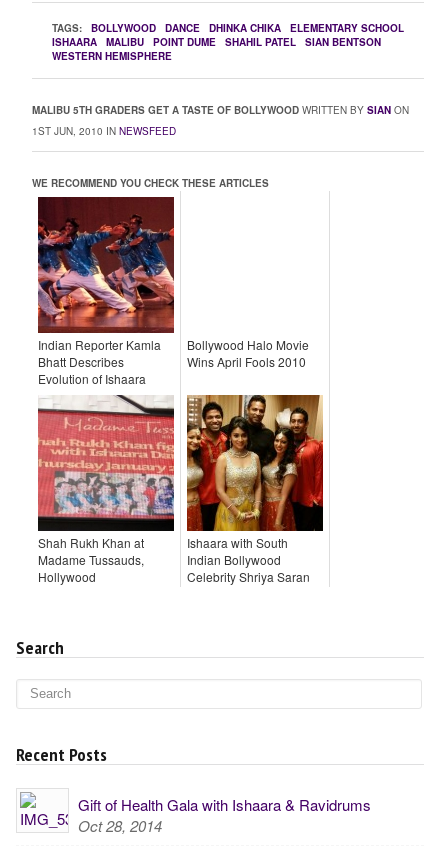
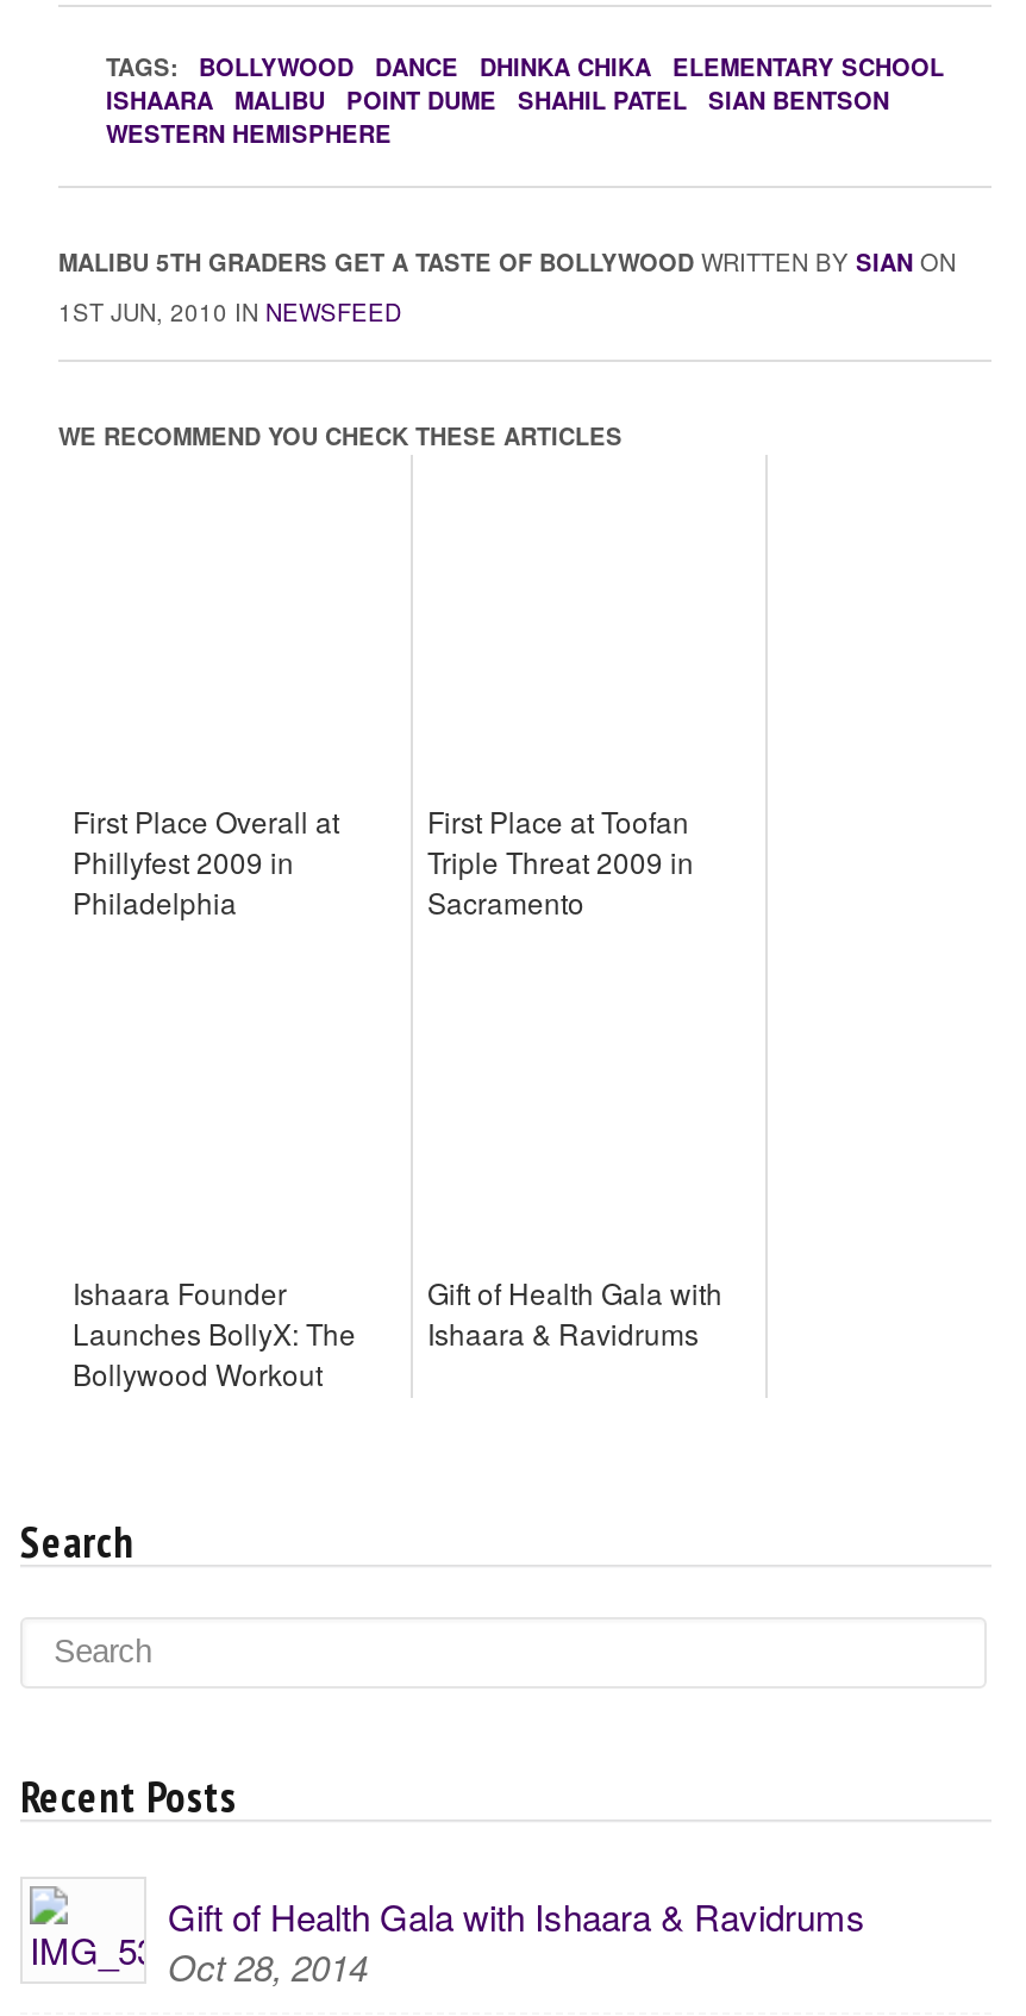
- [image]

- Indian Reporter Kamla
- Bhatt Describes
- Evolution of Ishaara
+ First Place Overall at
+ Phillyfest 2009 in
+ Philadelphia

- Bollywood Halo Movie
- Wins April Fools 2010
+ First Place at Toofan
+ Triple Threat 2009 in
+ Sacramento

- [image]

- [image]

- Shah Rukh Khan at
- Madame Tussauds,
- Hollywood
+ Ishaara Founder
+ Launches BollyX: The
+ Bollywood Workout

- Ishaara with South
- Indian Bollywood
- Celebrity Shriya Saran
+ Gift of Health Gala with
+ Ishaara & Ravidrums
